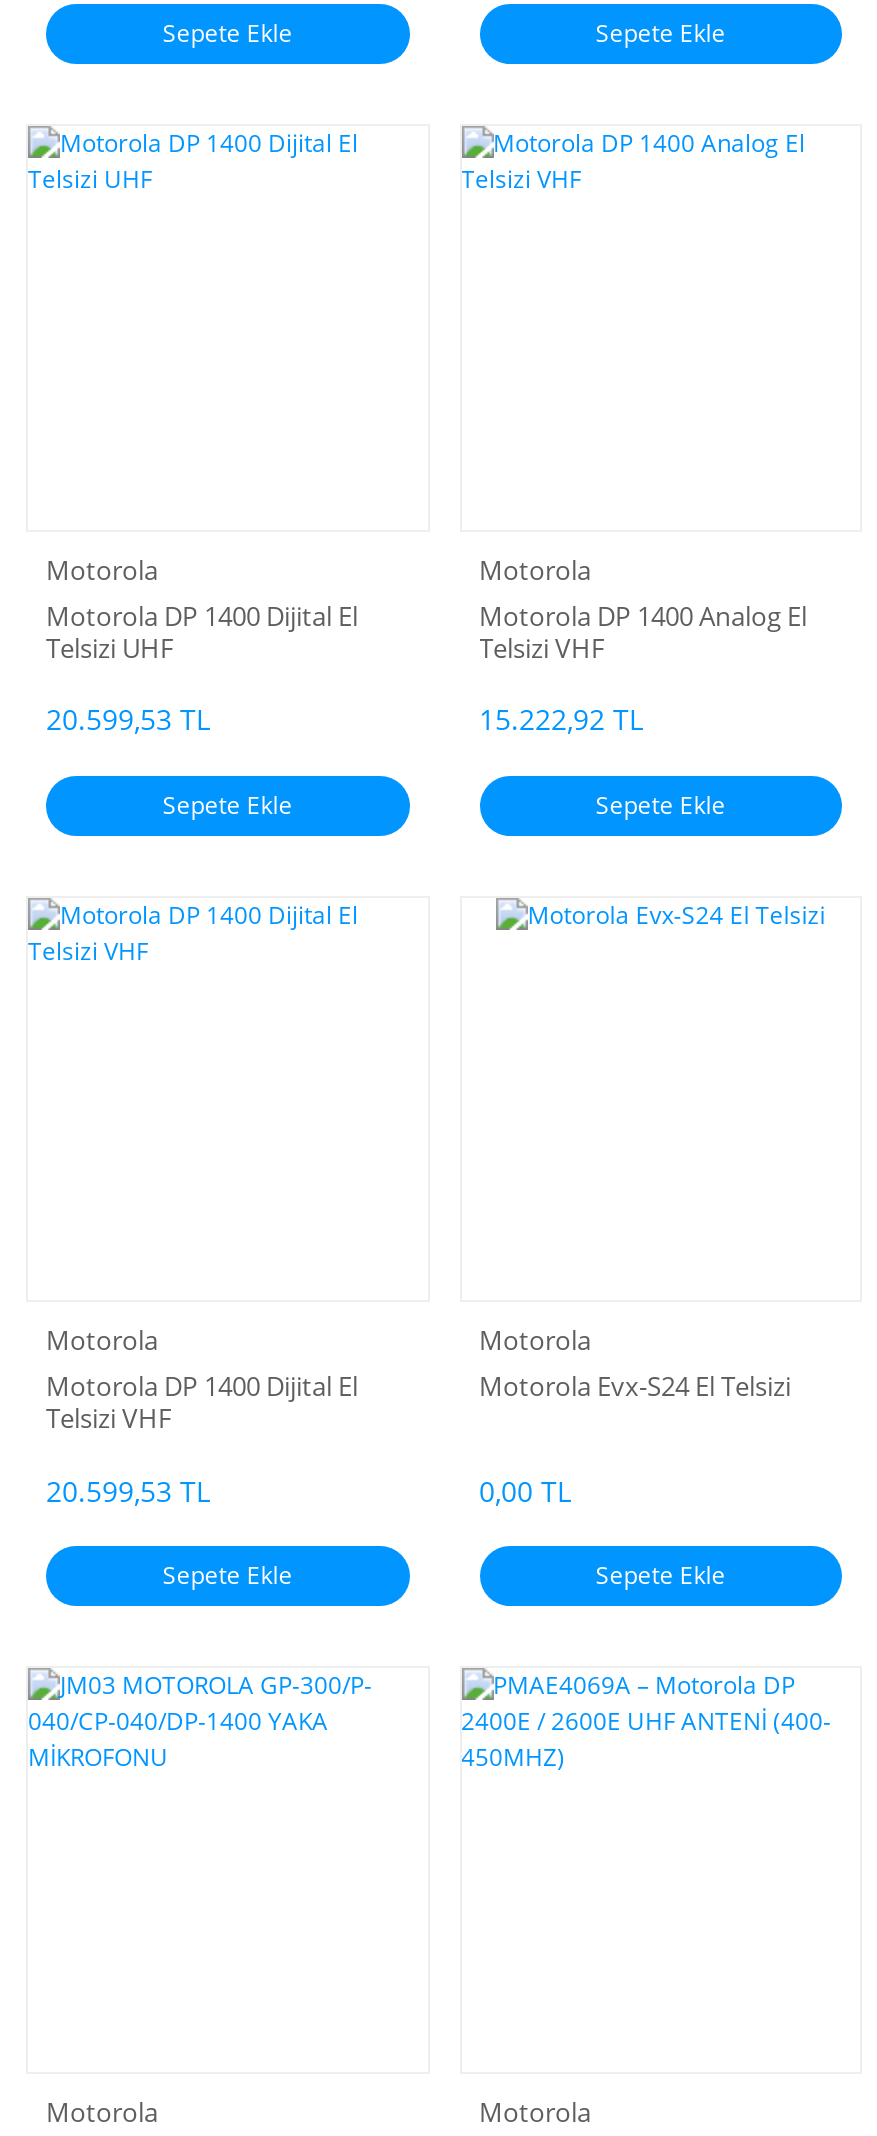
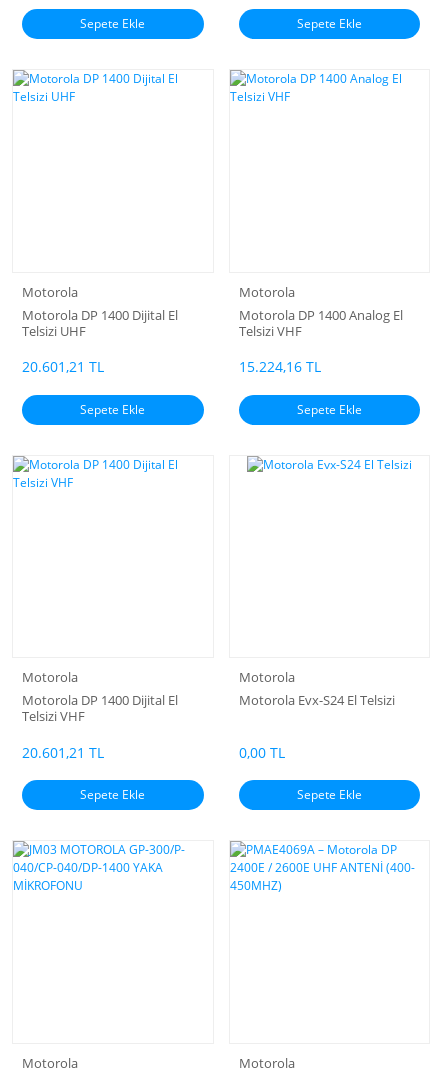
- 20.599,53 TL
+ 20.601,21 TL

- 15.222,92 TL
+ 15.224,16 TL

- 20.599,53 TL
+ 20.601,21 TL
